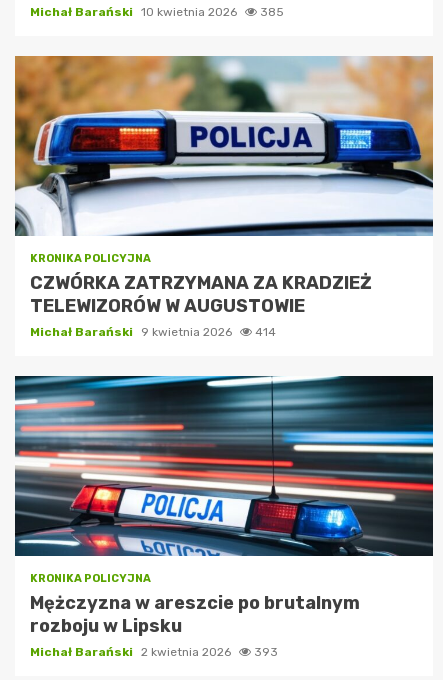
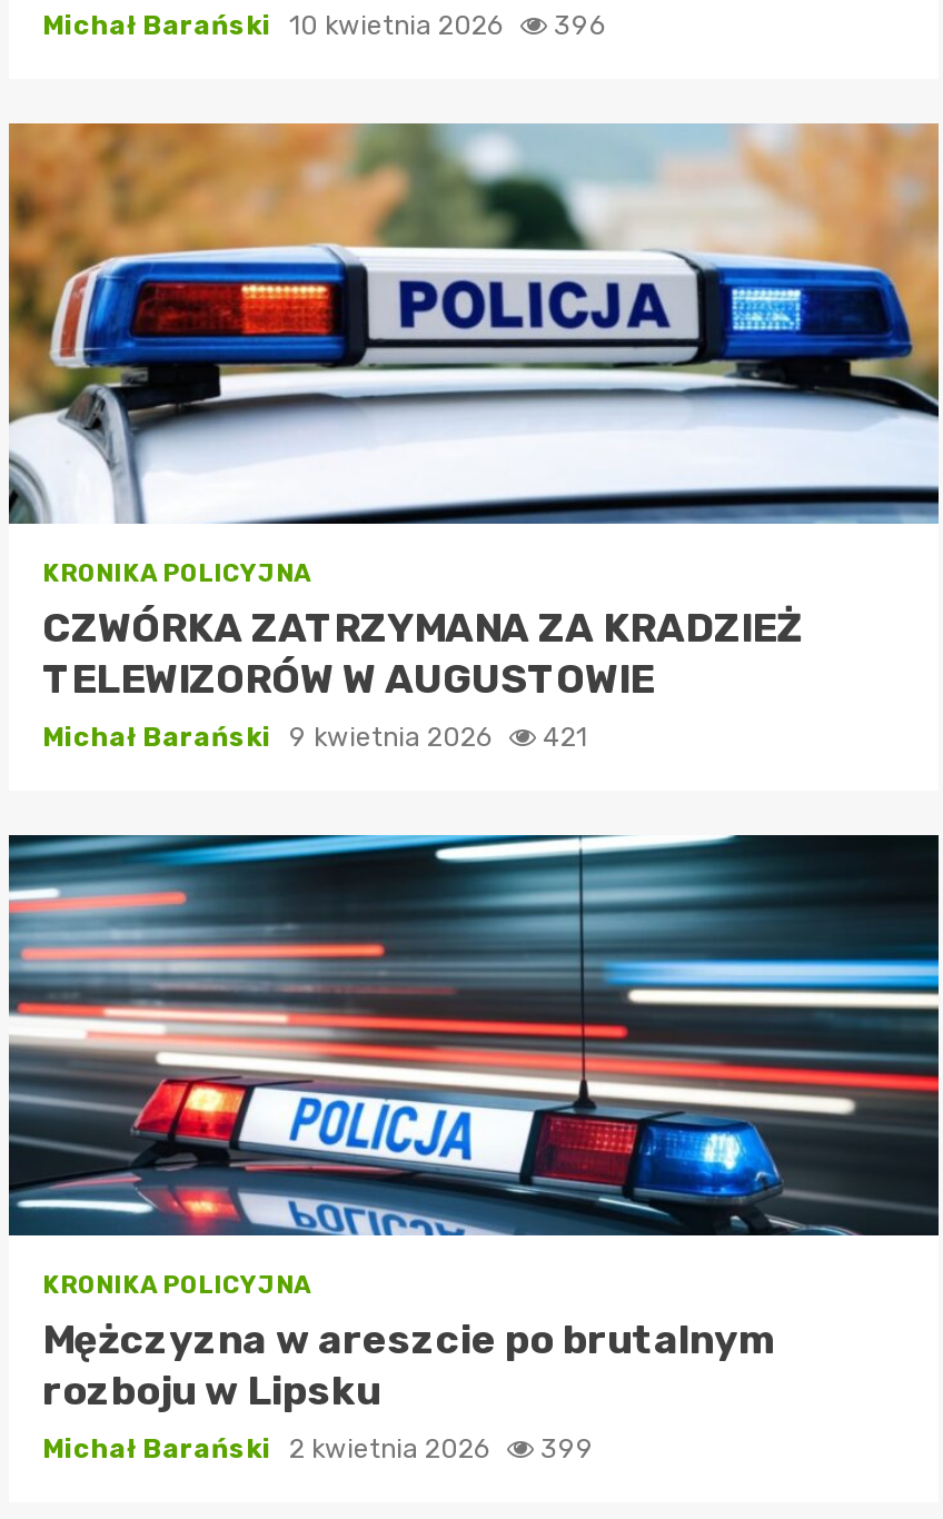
- Michał Barański 10 kwietnia 2026 385
+ Michał Barański 10 kwietnia 2026 396

- Michał Barański 9 kwietnia 2026 414
+ Michał Barański 9 kwietnia 2026 421

- Michał Barański 2 kwietnia 2026 393
+ Michał Barański 2 kwietnia 2026 399
